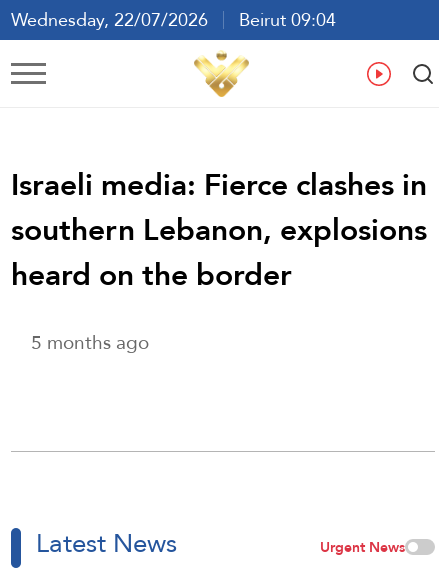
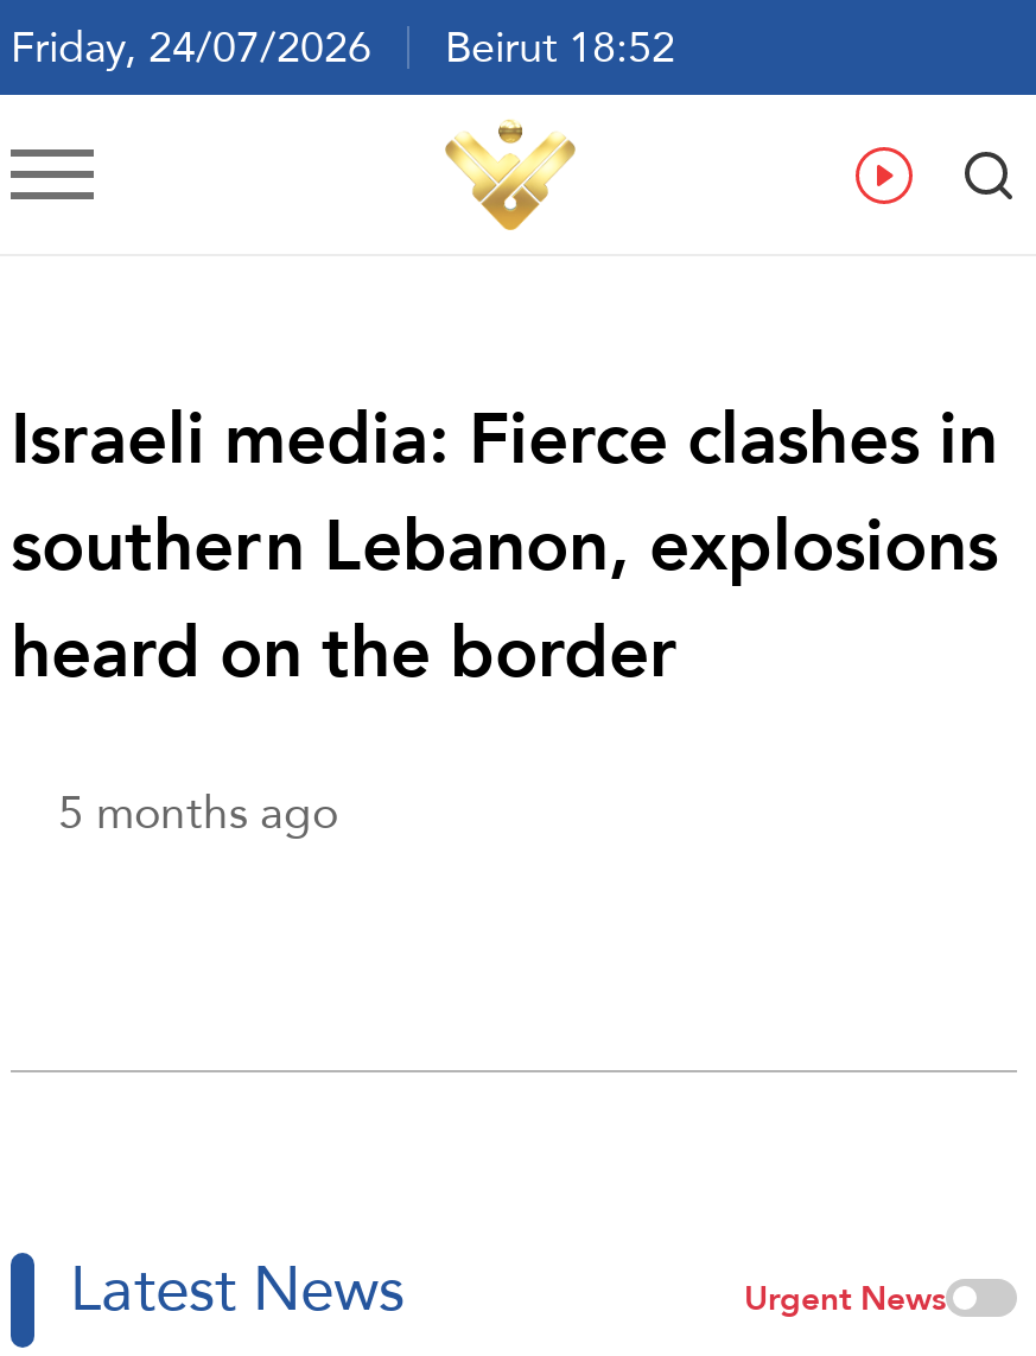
- Wednesday, 22/07/2026 Beirut 09:04
+ Friday, 24/07/2026 Beirut 18:52
